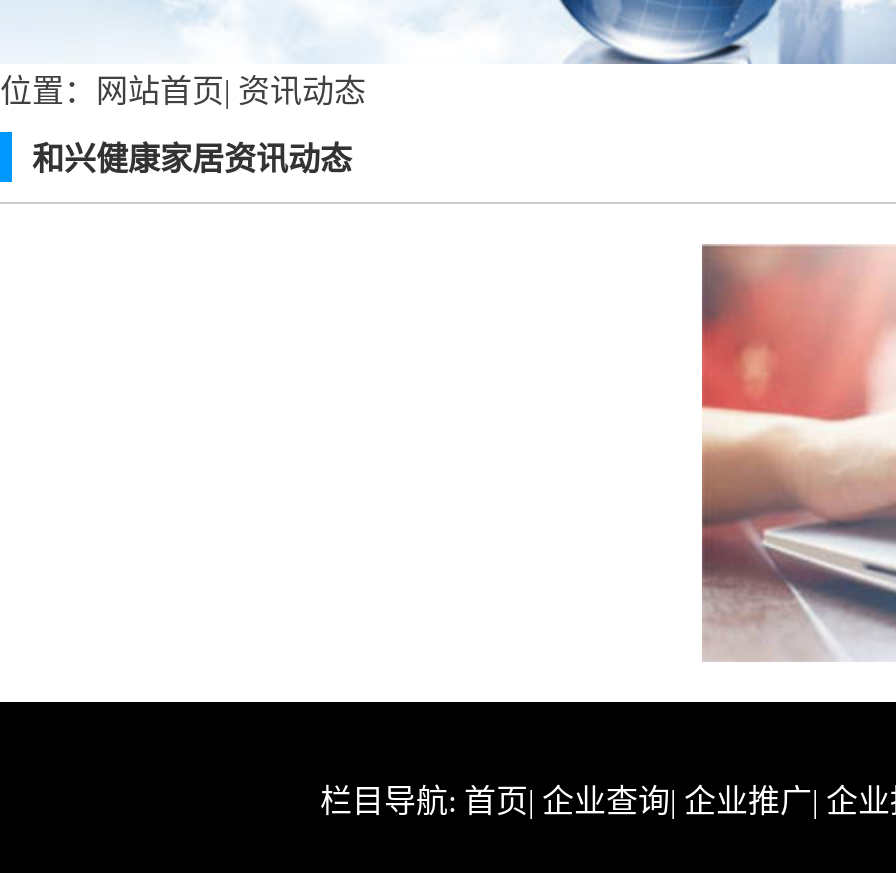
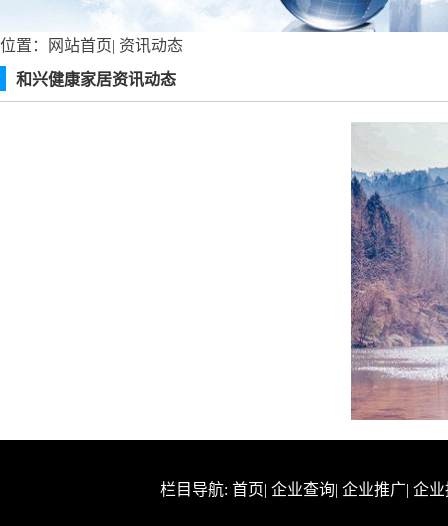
- [image]
+ [image]
